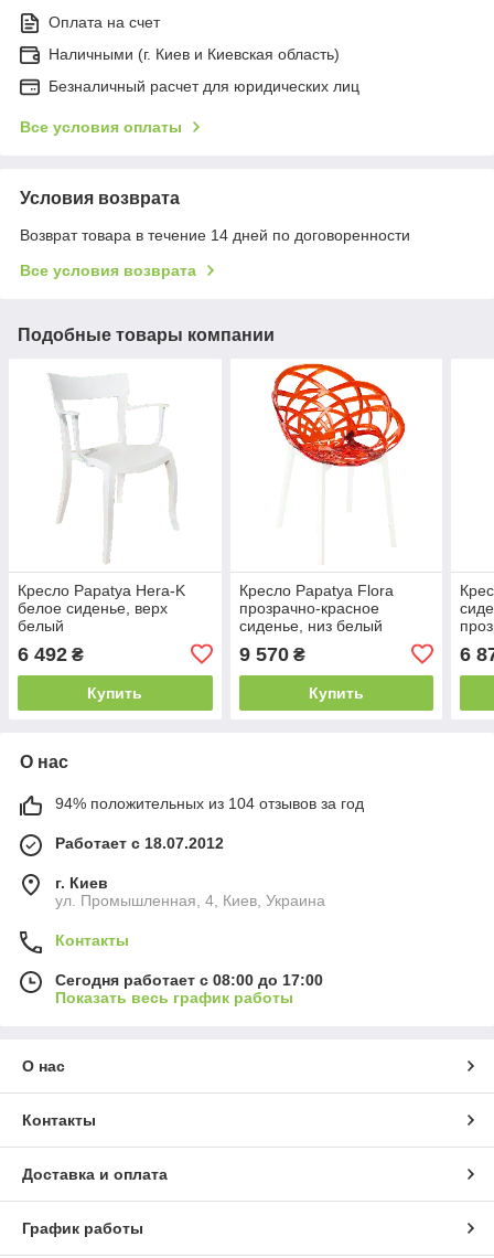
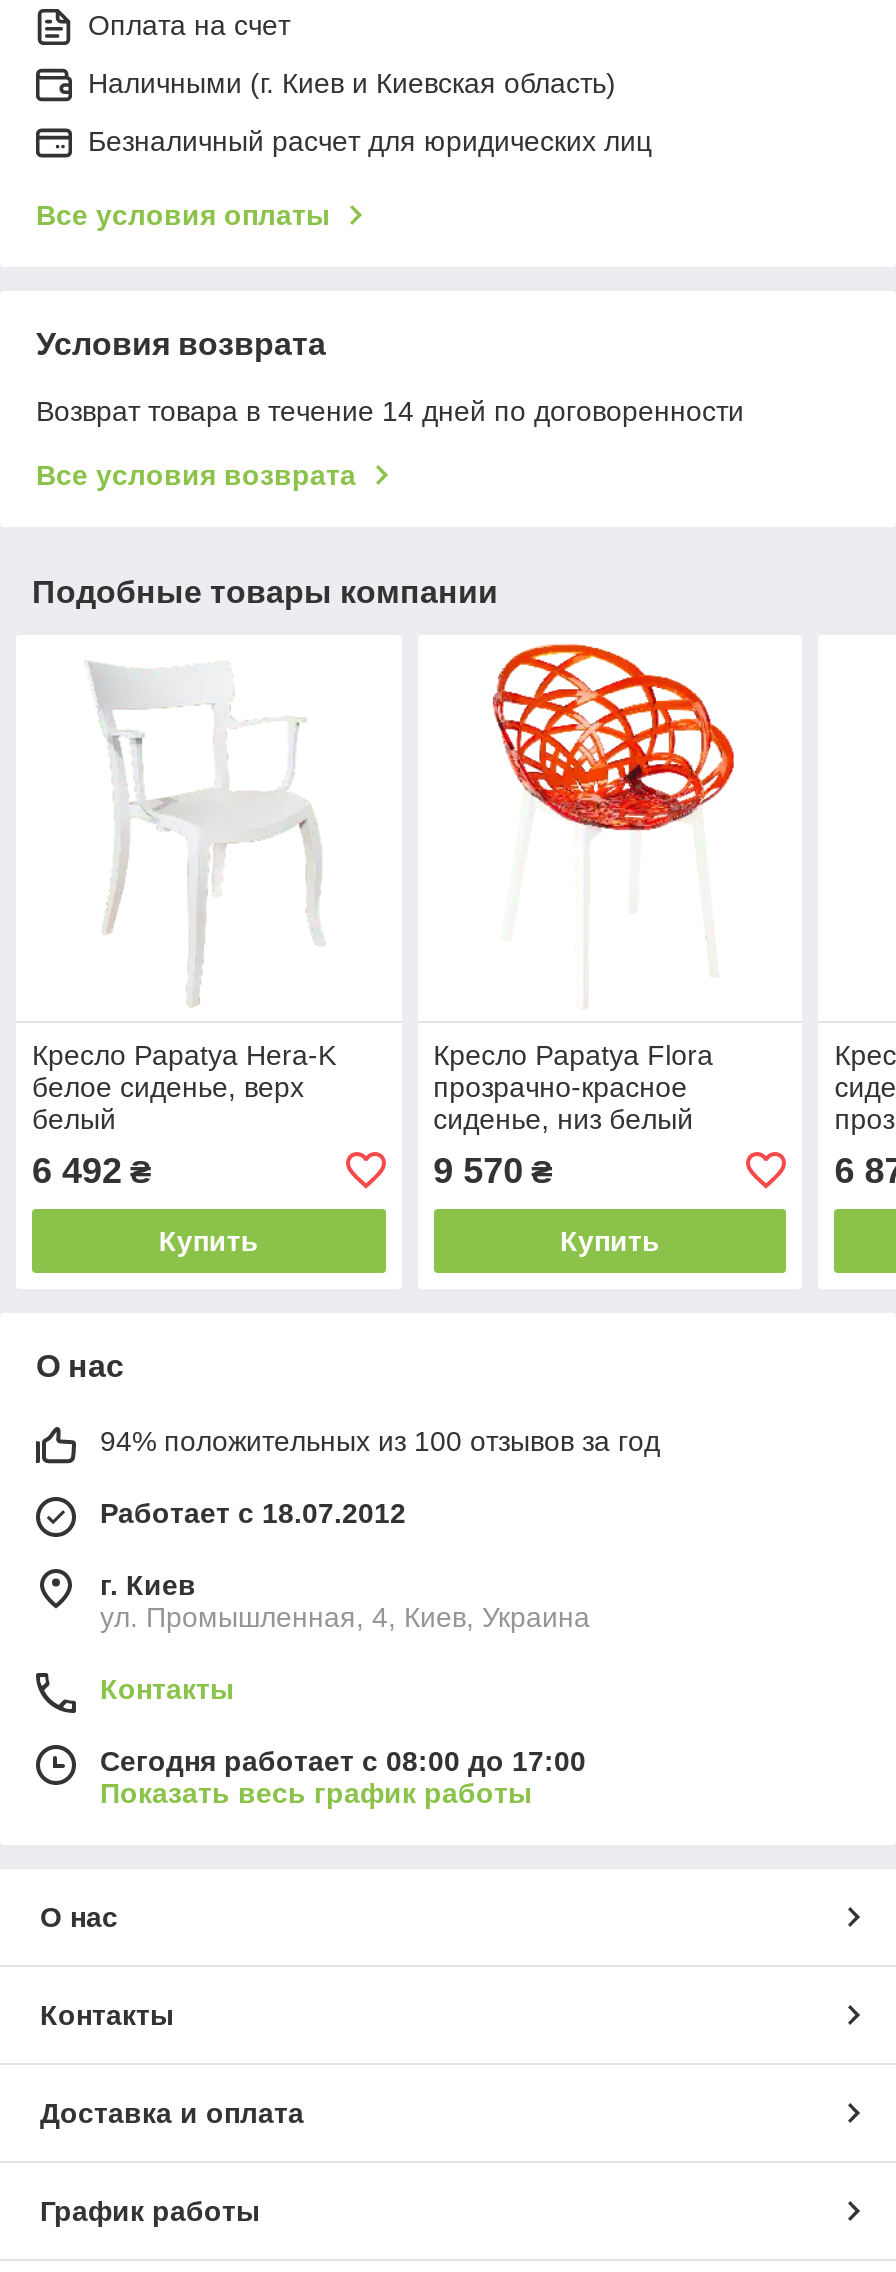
- 94% положительных из 104 отзывов за год
+ 94% положительных из 100 отзывов за год
